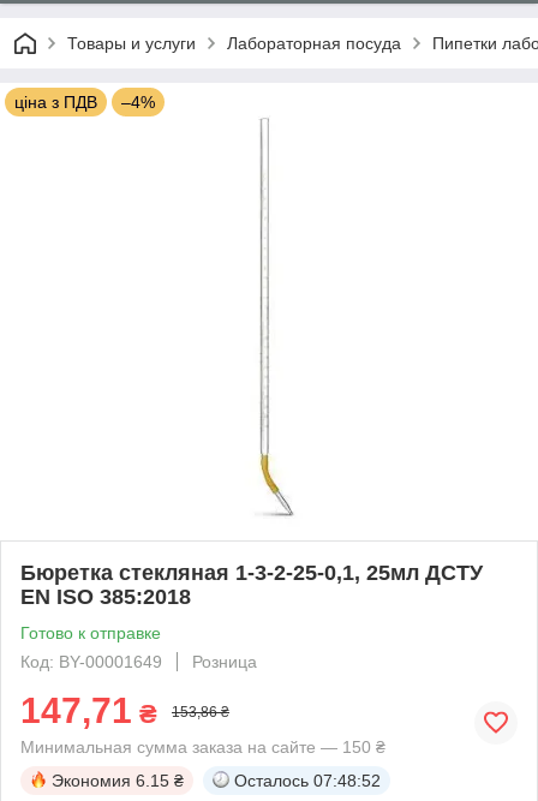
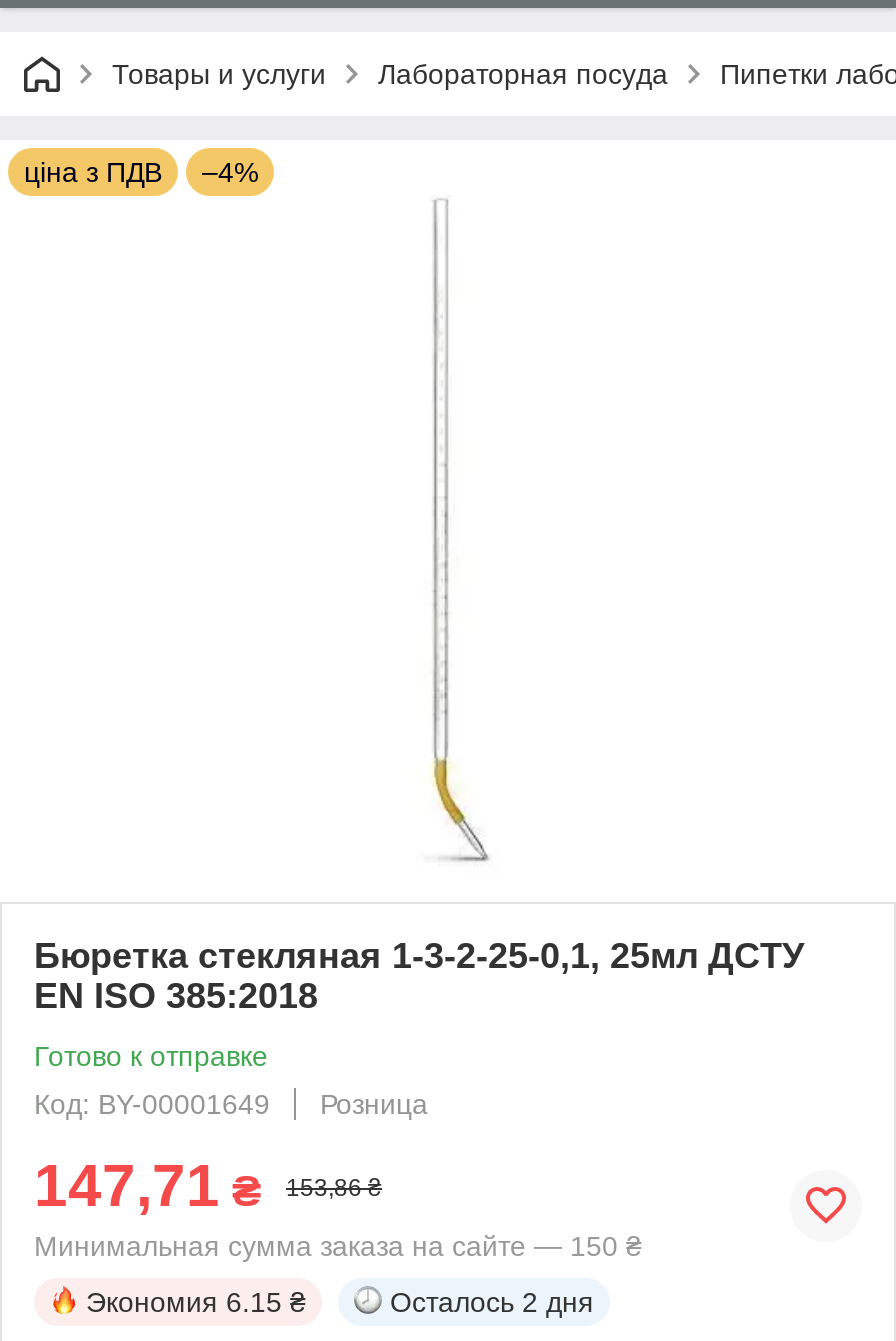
- Осталось 07:48:52
+ Осталось 2 дня
